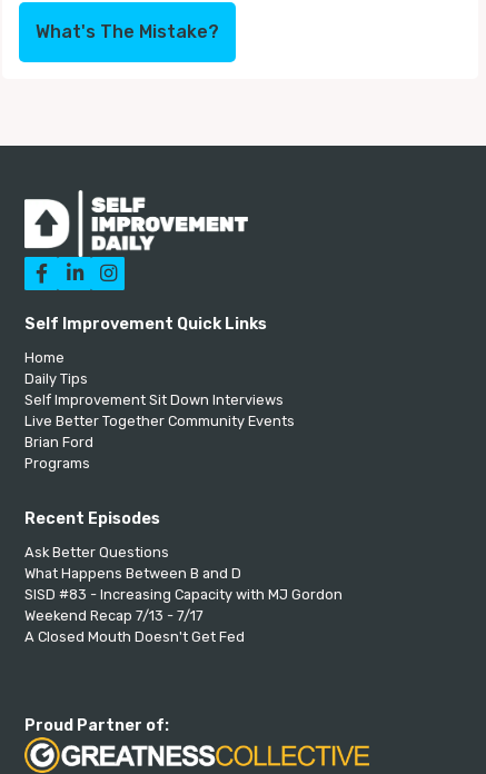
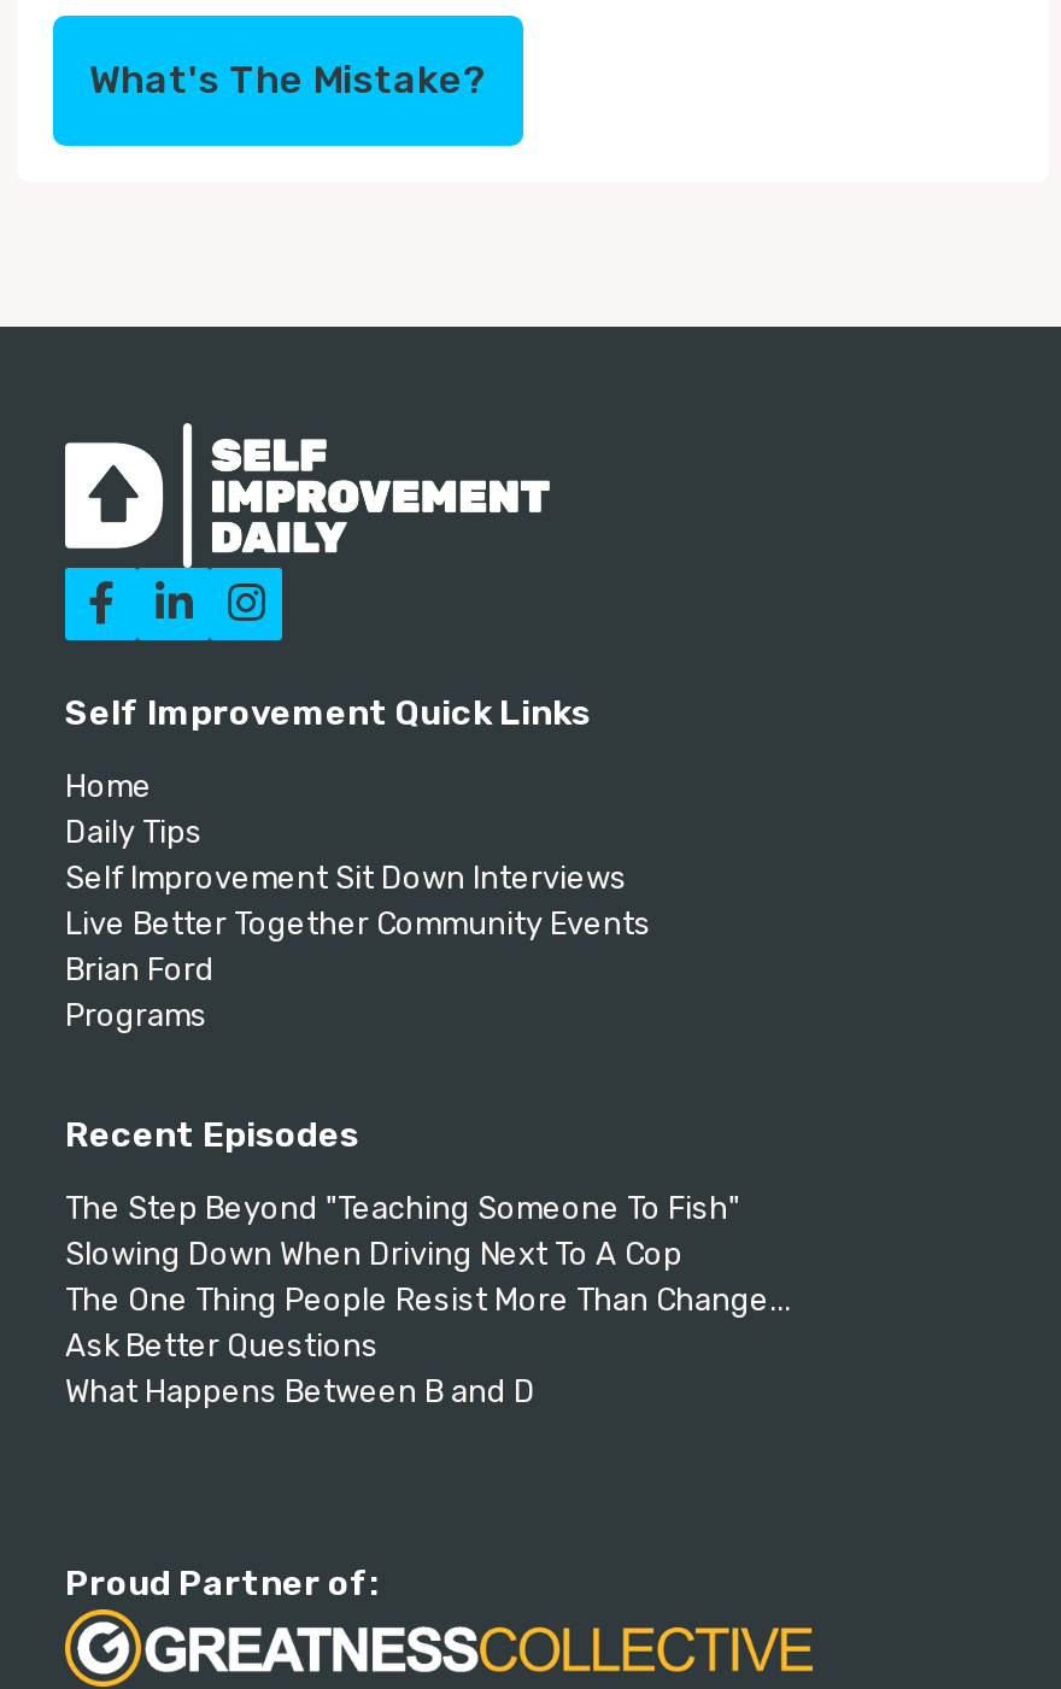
+ The Step Beyond "Teaching Someone To Fish"
+ Slowing Down When Driving Next To A Cop
+ The One Thing People Resist More Than Change...

moved down: Ask Better Questions | What Happens Between B and D

- SISD #83 - Increasing Capacity with MJ Gordon
- Weekend Recap 7/13 - 7/17
- A Closed Mouth Doesn't Get Fed
